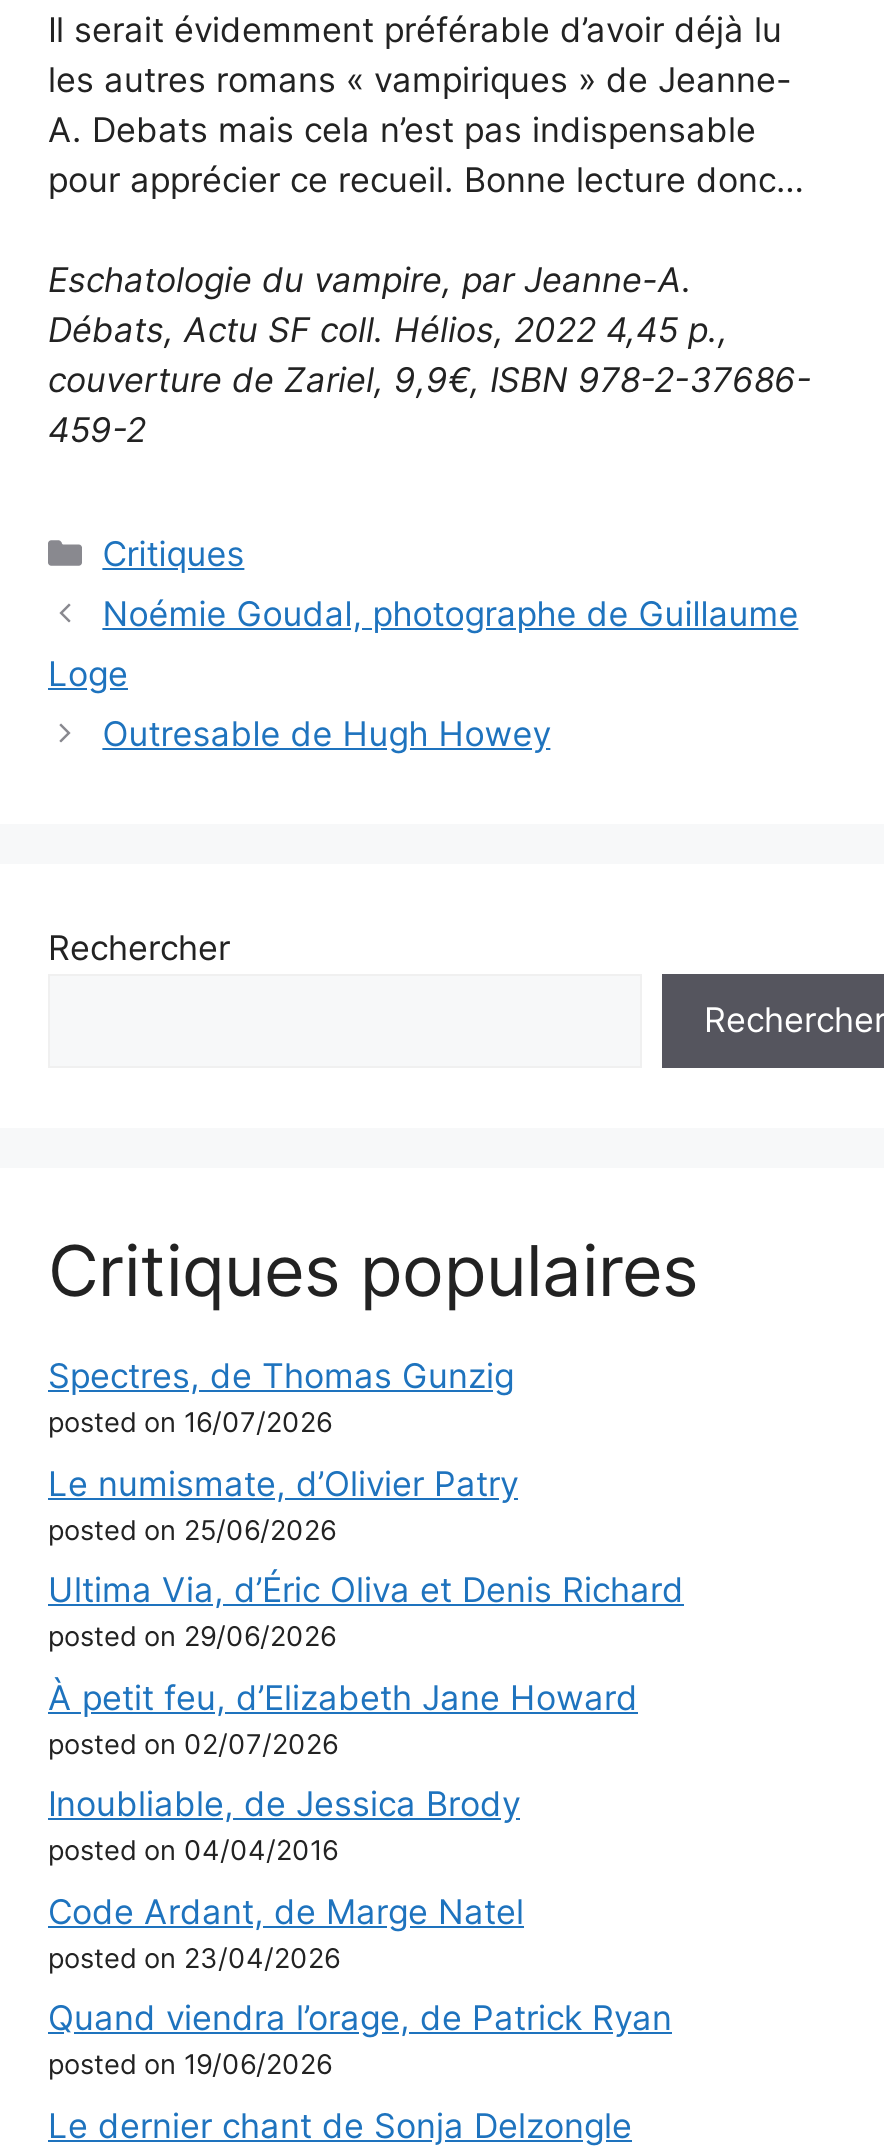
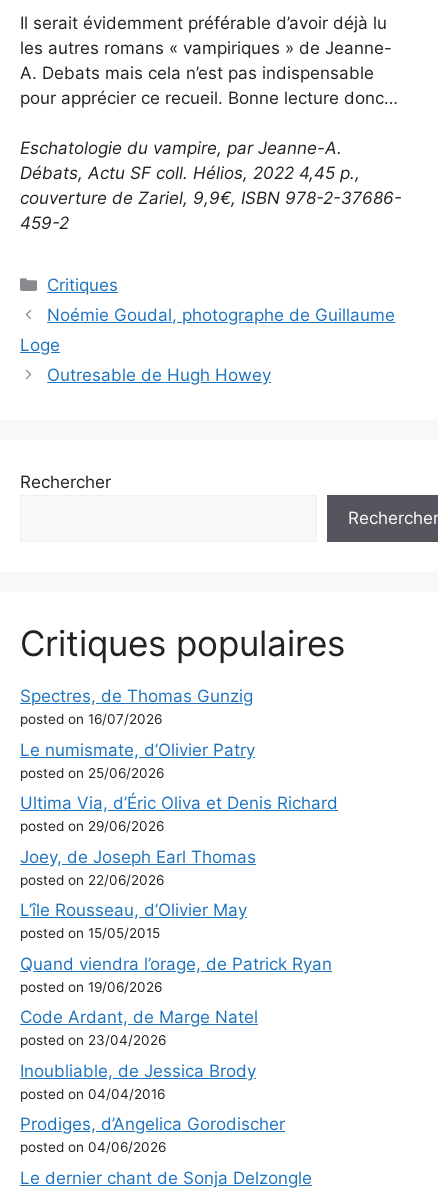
- À petit feu, d’Elizabeth Jane Howard
- posted on 02/07/2026
+ Joey, de Joseph Earl Thomas
+ posted on 22/06/2026
+ L’île Rousseau, d’Olivier May
+ posted on 15/05/2015

moved down: Code Ardant, de Marge Natel | posted on 23/04/2026 | Inoubliable, de Jessica Brody | posted on 04/04/2016

moved up: Quand viendra l’orage, de Patrick Ryan | posted on 19/06/2026

+ Prodiges, d’Angelica Gorodischer
+ posted on 04/06/2026
